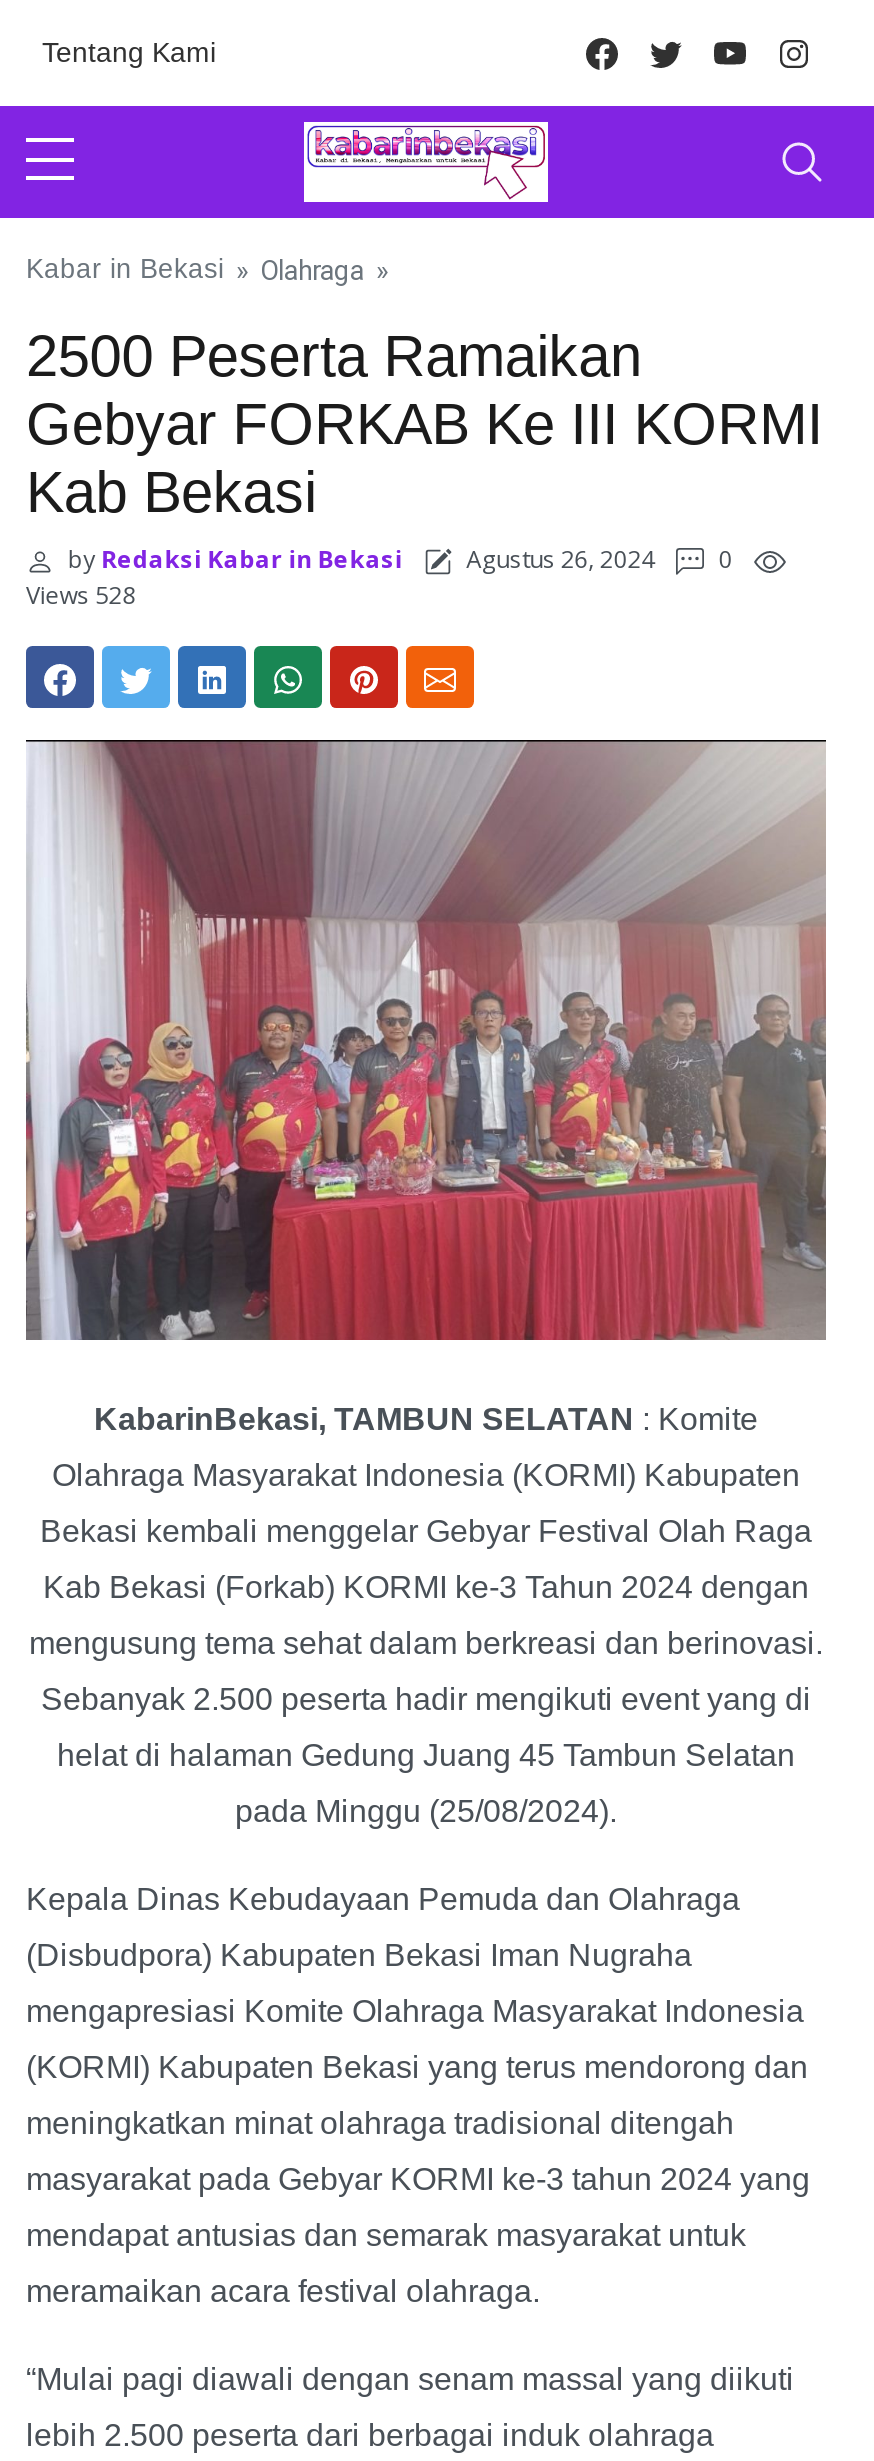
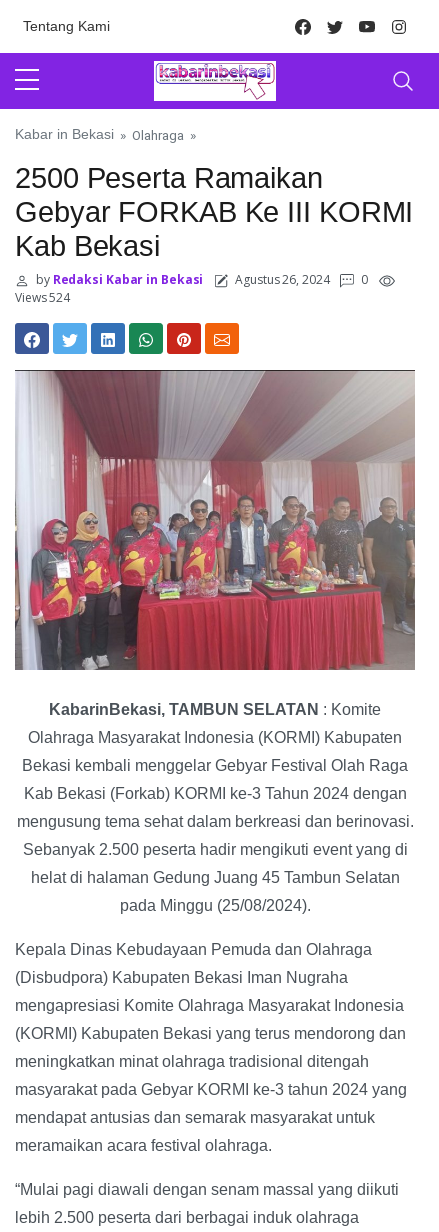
- Views 528
+ Views 524
